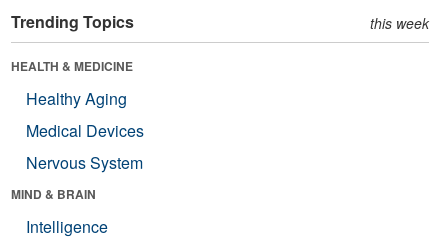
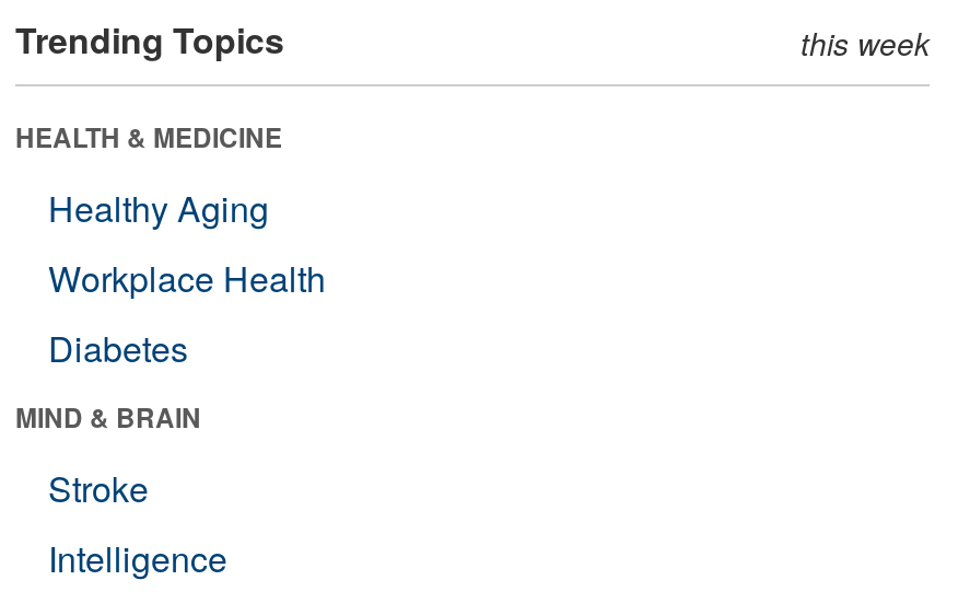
- Medical Devices
- Nervous System
+ Workplace Health
+ Diabetes

+ Stroke
